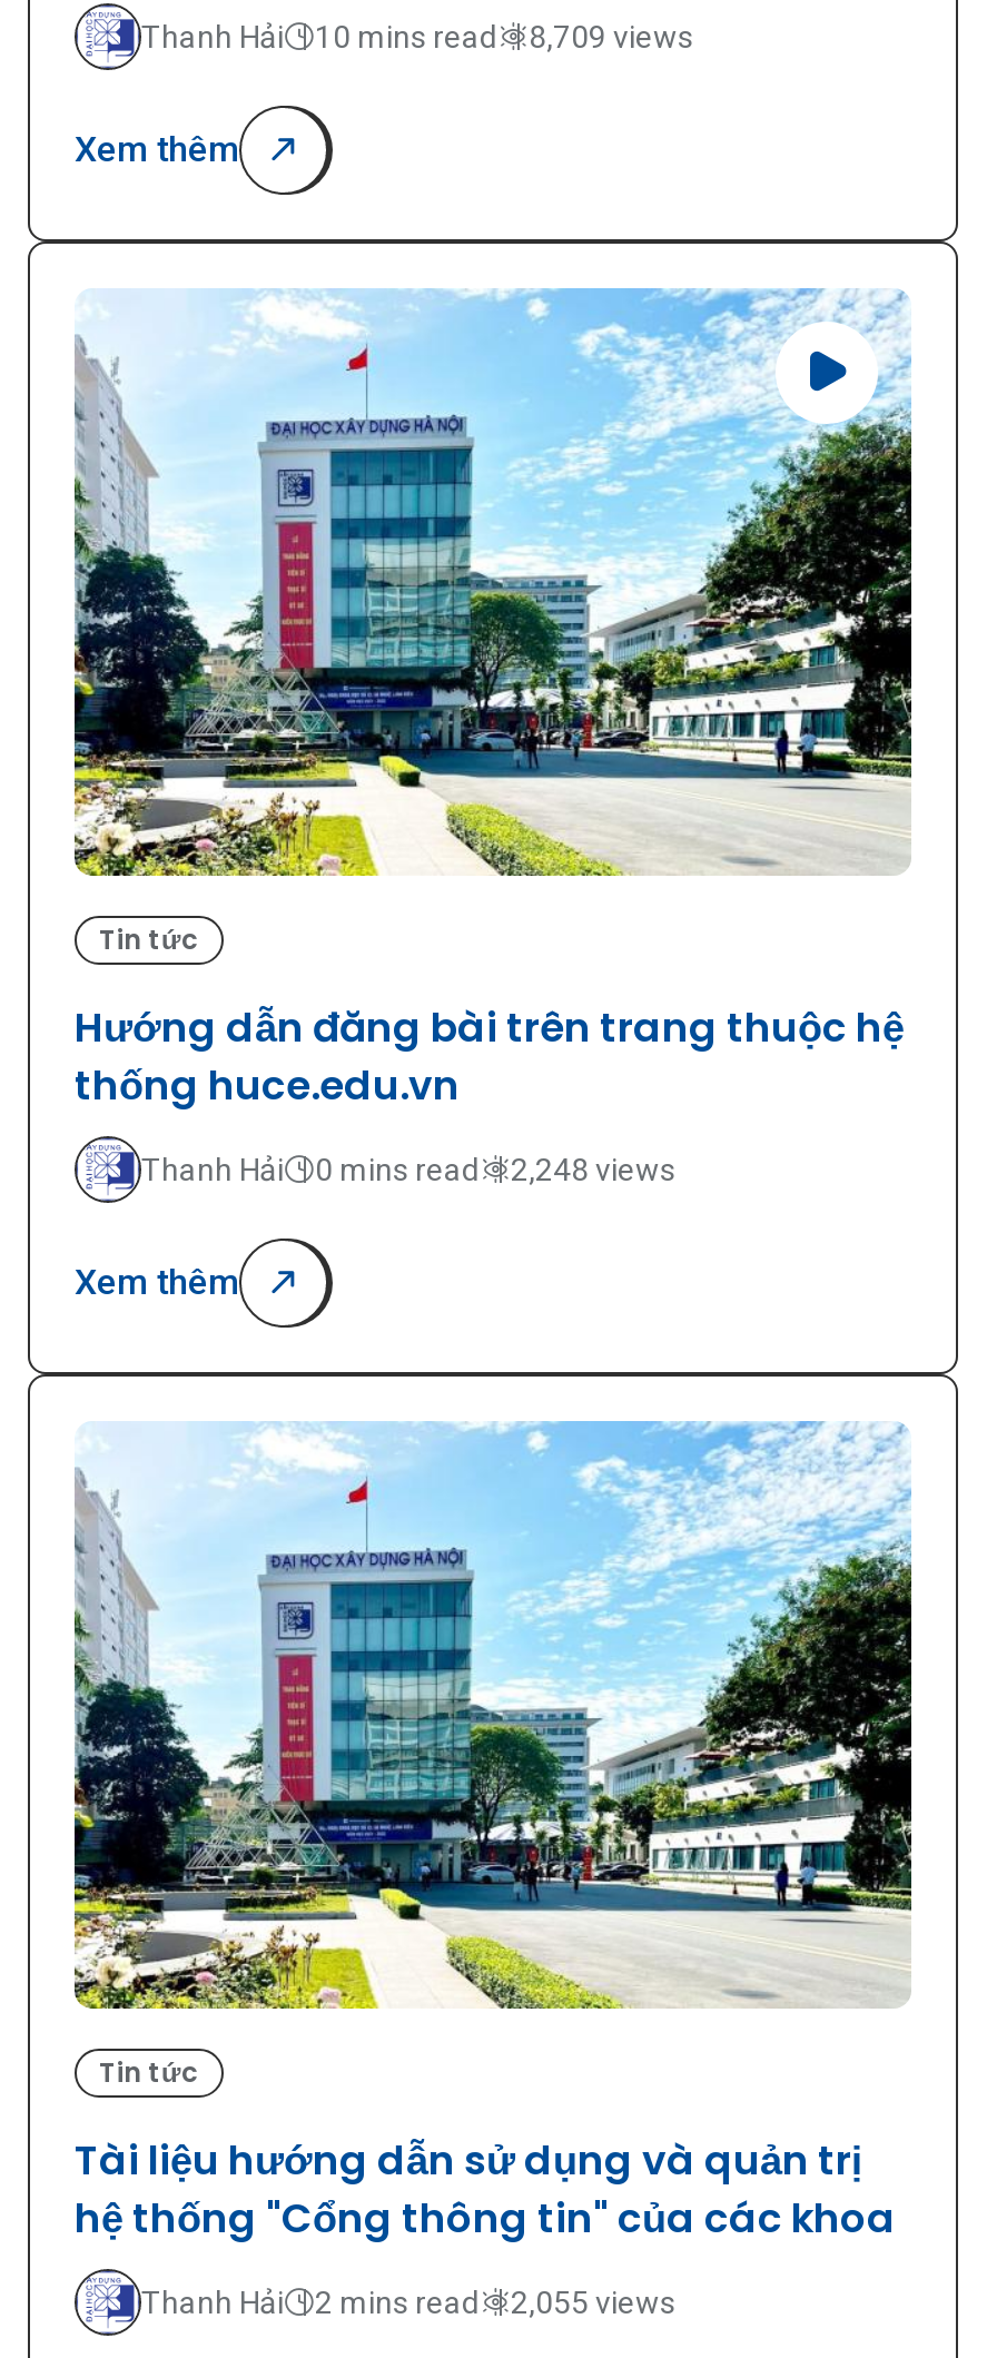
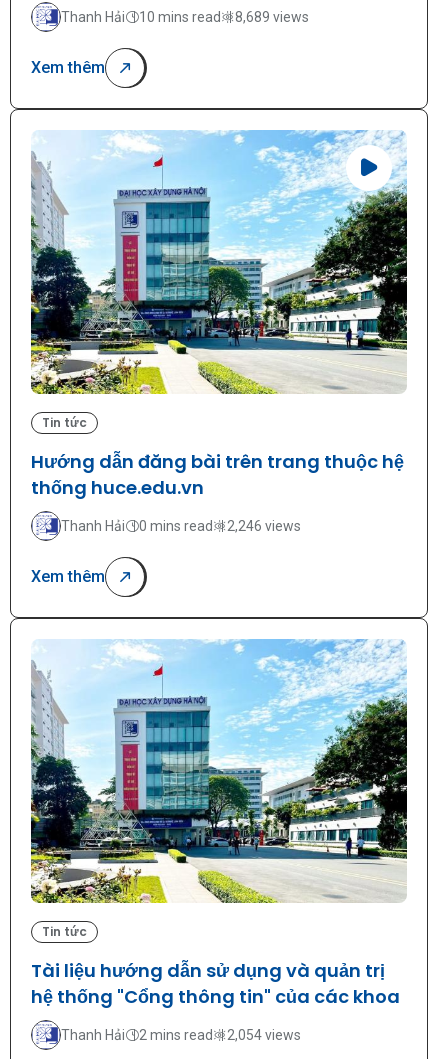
- Thanh Hải 10 mins read 8,709 views
+ Thanh Hải 10 mins read 8,689 views

- Thanh Hải 0 mins read 2,248 views
+ Thanh Hải 0 mins read 2,246 views

- Thanh Hải 2 mins read 2,055 views
+ Thanh Hải 2 mins read 2,054 views
